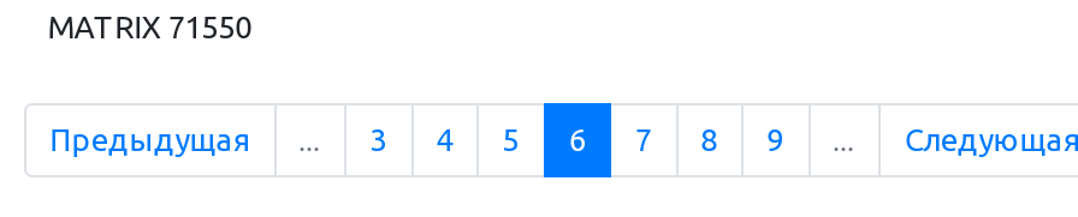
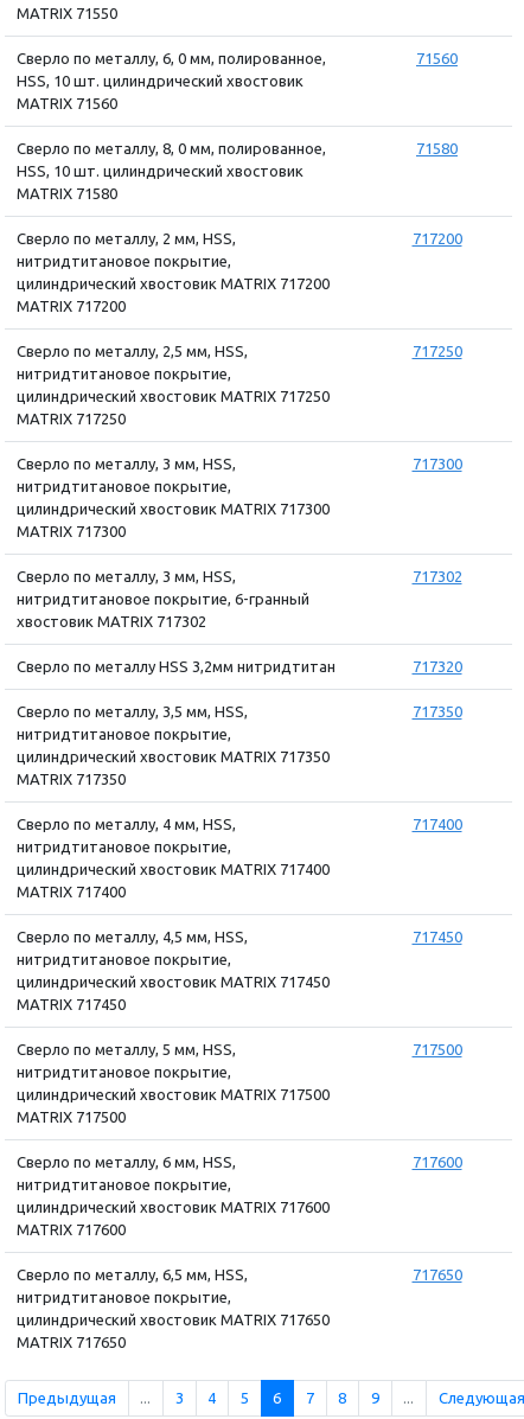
+ Сверло по металлу, 6, 0 мм, полированное,
+ HSS, 10 шт. цилиндрический хвостовик
+ MATRIX 71560

+ Сверло по металлу, 8, 0 мм, полированное,
+ HSS, 10 шт. цилиндрический хвостовик
+ MATRIX 71580

+ Сверло по металлу, 2 мм, HSS,
+ нитридтитановое покрытие,
+ цилиндрический хвостовик MATRIX 717200
+ MATRIX 717200

+ Сверло по металлу, 2,5 мм, HSS,
+ нитридтитановое покрытие,
+ цилиндрический хвостовик MATRIX 717250
+ MATRIX 717250

+ Сверло по металлу, 3 мм, HSS,
+ нитридтитановое покрытие,
+ цилиндрический хвостовик MATRIX 717300
+ MATRIX 717300

+ Сверло по металлу, 3 мм, HSS,
+ нитридтитановое покрытие, 6-гранный
+ хвостовик MATRIX 717302

+ Сверло по металлу HSS 3,2мм нитридтитан
+ 717320
+ Сверло по металлу, 3,5 мм, HSS,
+ нитридтитановое покрытие,
+ цилиндрический хвостовик MATRIX 717350
+ MATRIX 717350

+ Сверло по металлу, 4 мм, HSS,
+ нитридтитановое покрытие,
+ цилиндрический хвостовик MATRIX 717400
+ MATRIX 717400

+ Сверло по металлу, 4,5 мм, HSS,
+ нитридтитановое покрытие,
+ цилиндрический хвостовик MATRIX 717450
+ MATRIX 717450

+ Сверло по металлу, 5 мм, HSS,
+ нитридтитановое покрытие,
+ цилиндрический хвостовик MATRIX 717500
+ MATRIX 717500

+ Сверло по металлу, 6 мм, HSS,
+ нитридтитановое покрытие,
+ цилиндрический хвостовик MATRIX 717600
+ MATRIX 717600

+ Сверло по металлу, 6,5 мм, HSS,
+ нитридтитановое покрытие,
+ цилиндрический хвостовик MATRIX 717650
+ MATRIX 717650

+ 717200

+ 717250

+ 717300

+ 717302

+ 717350

+ 717400

+ 717450

+ 717500

+ 717600

+ 717650

+ 71560

+ 71580
